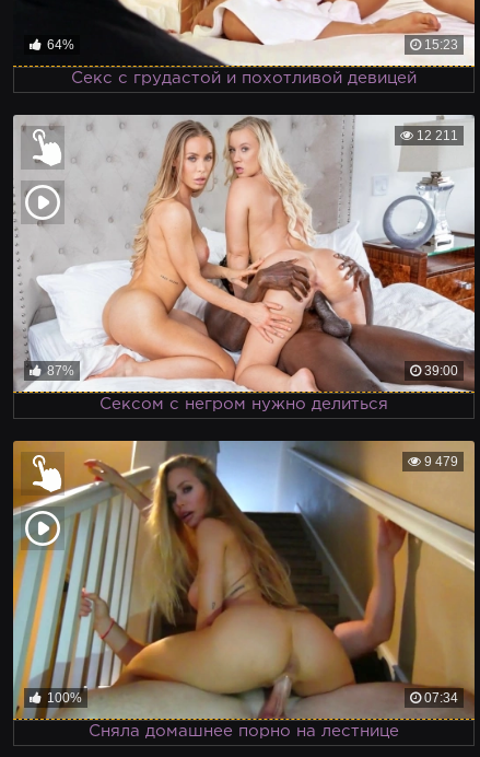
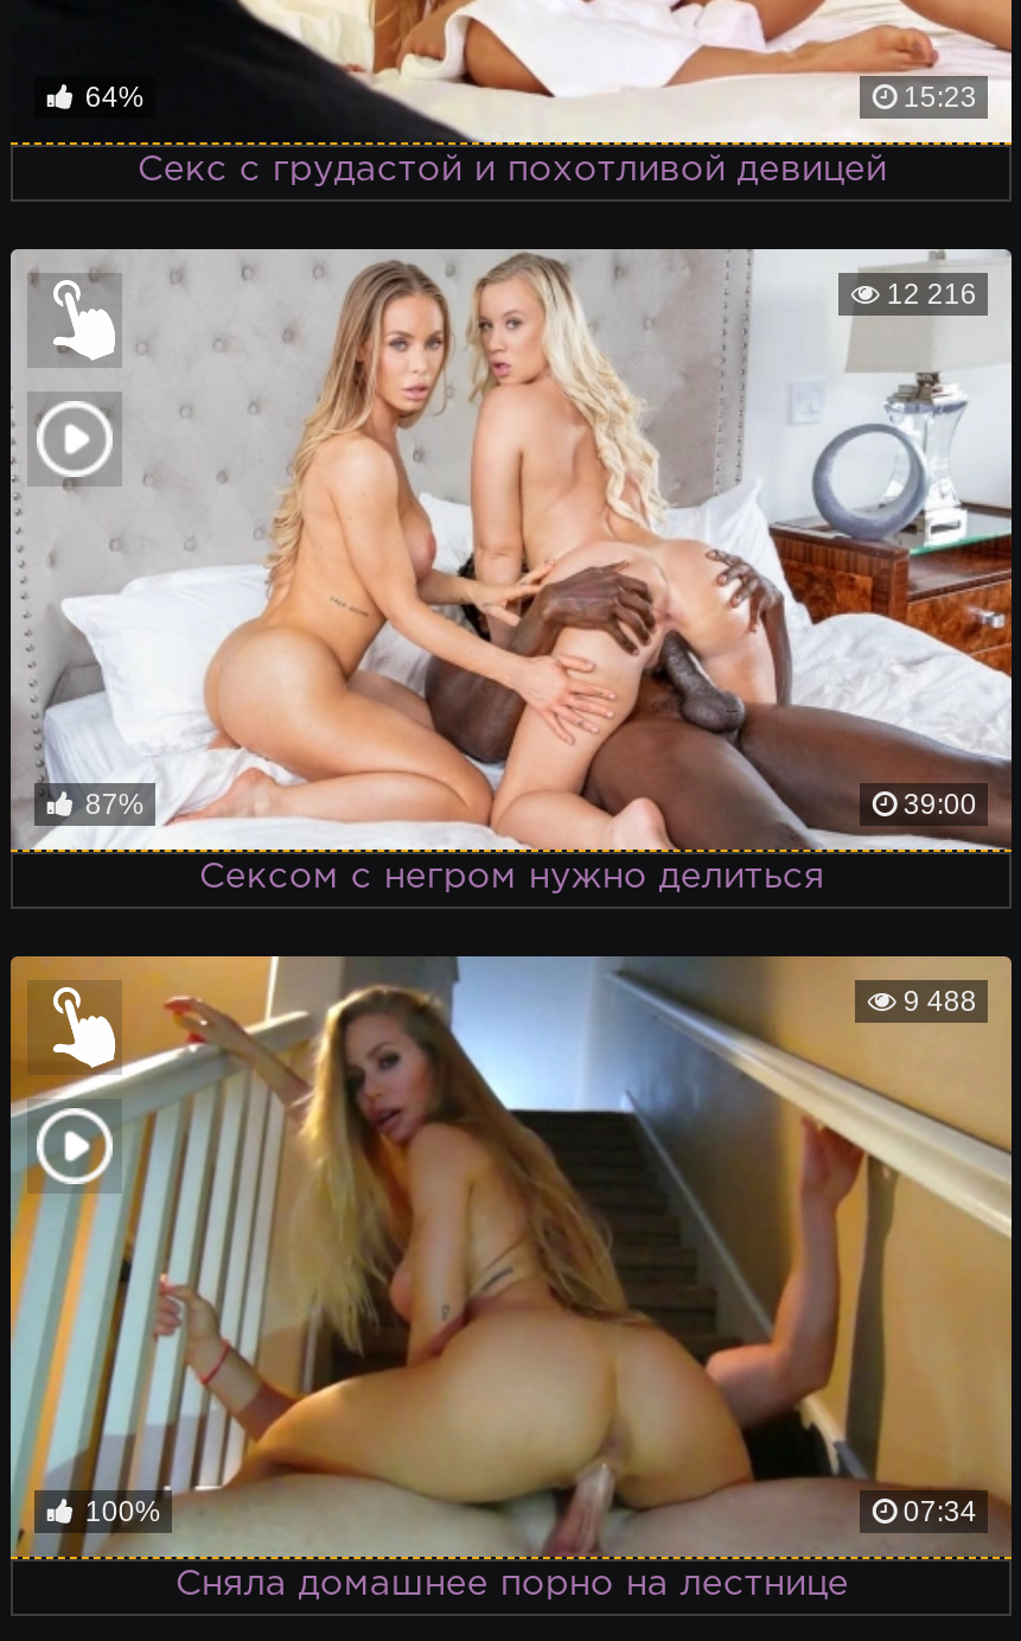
- 12 211
+ 12 216

- 9 479
+ 9 488
